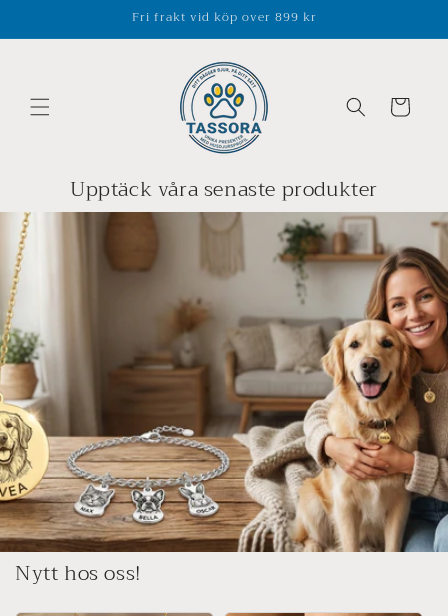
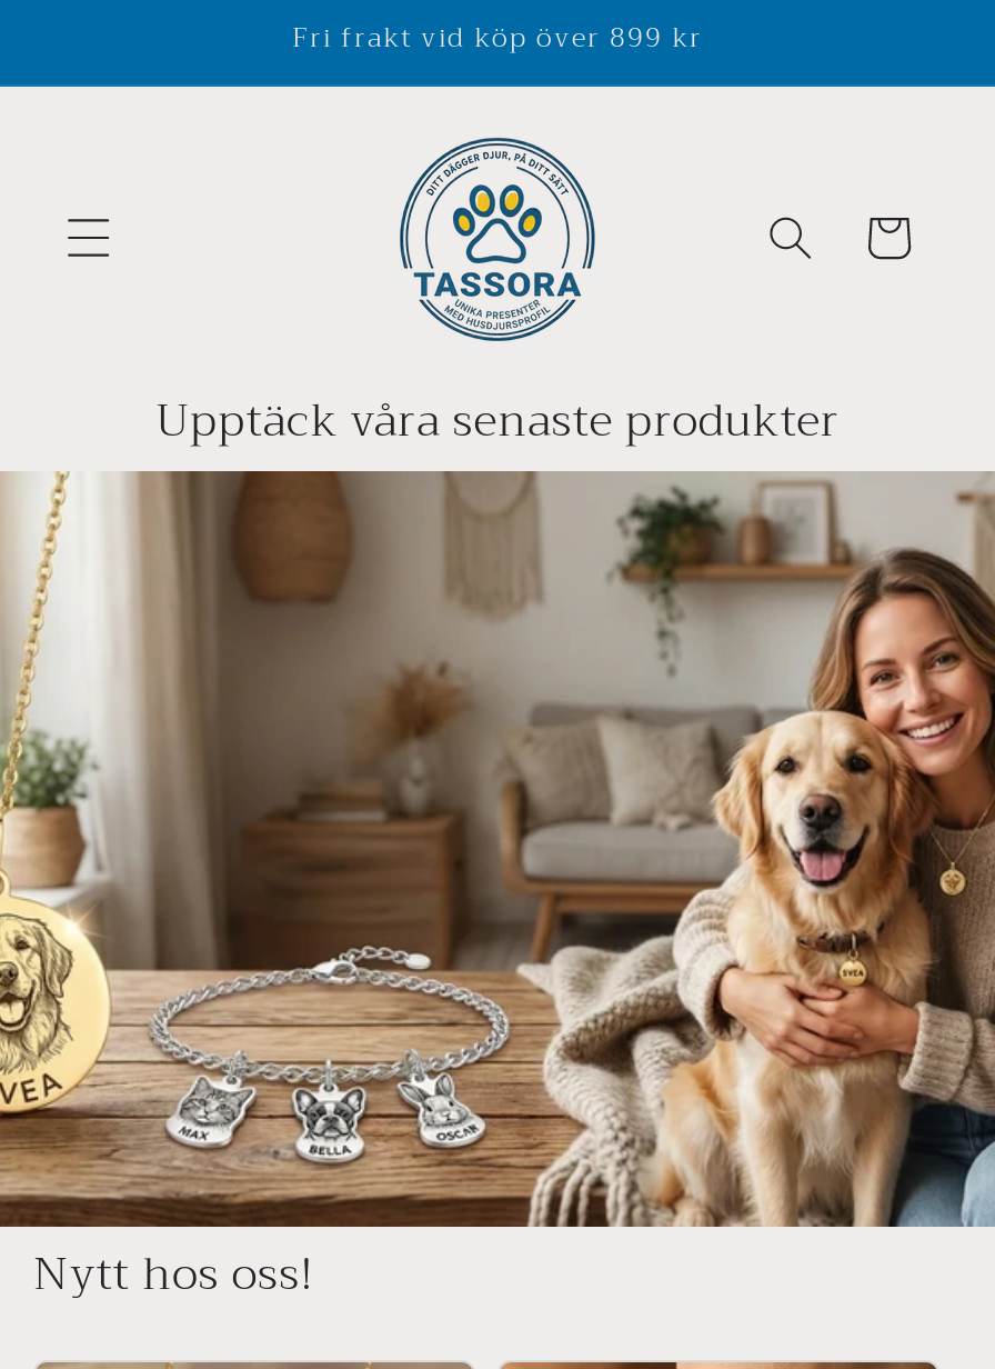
- Fri frakt vid köp over 899 kr
+ Fri frakt vid köp över 899 kr
